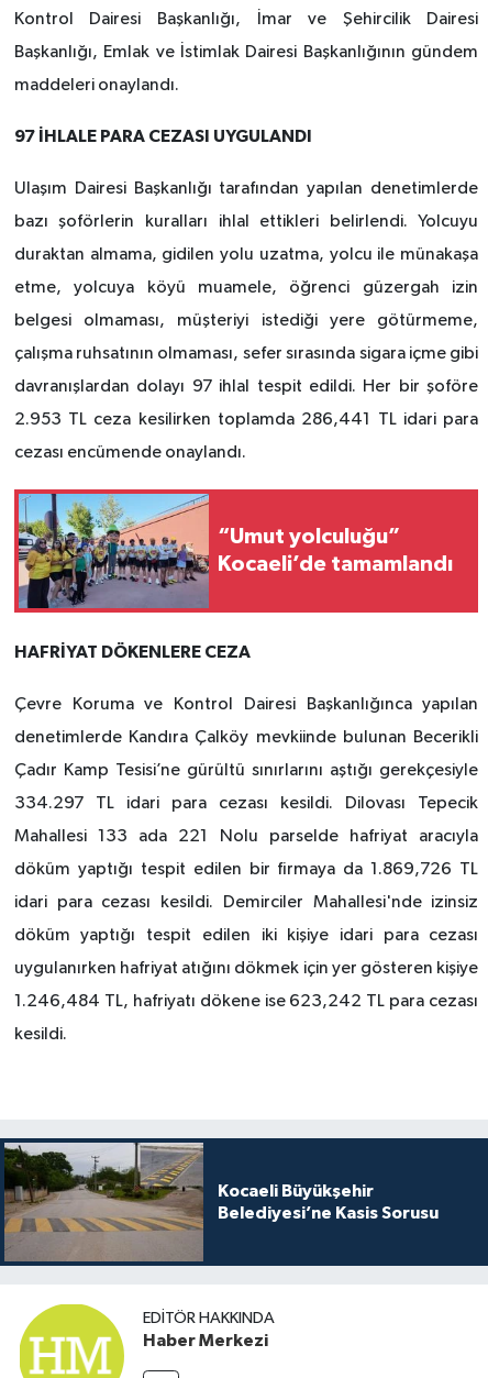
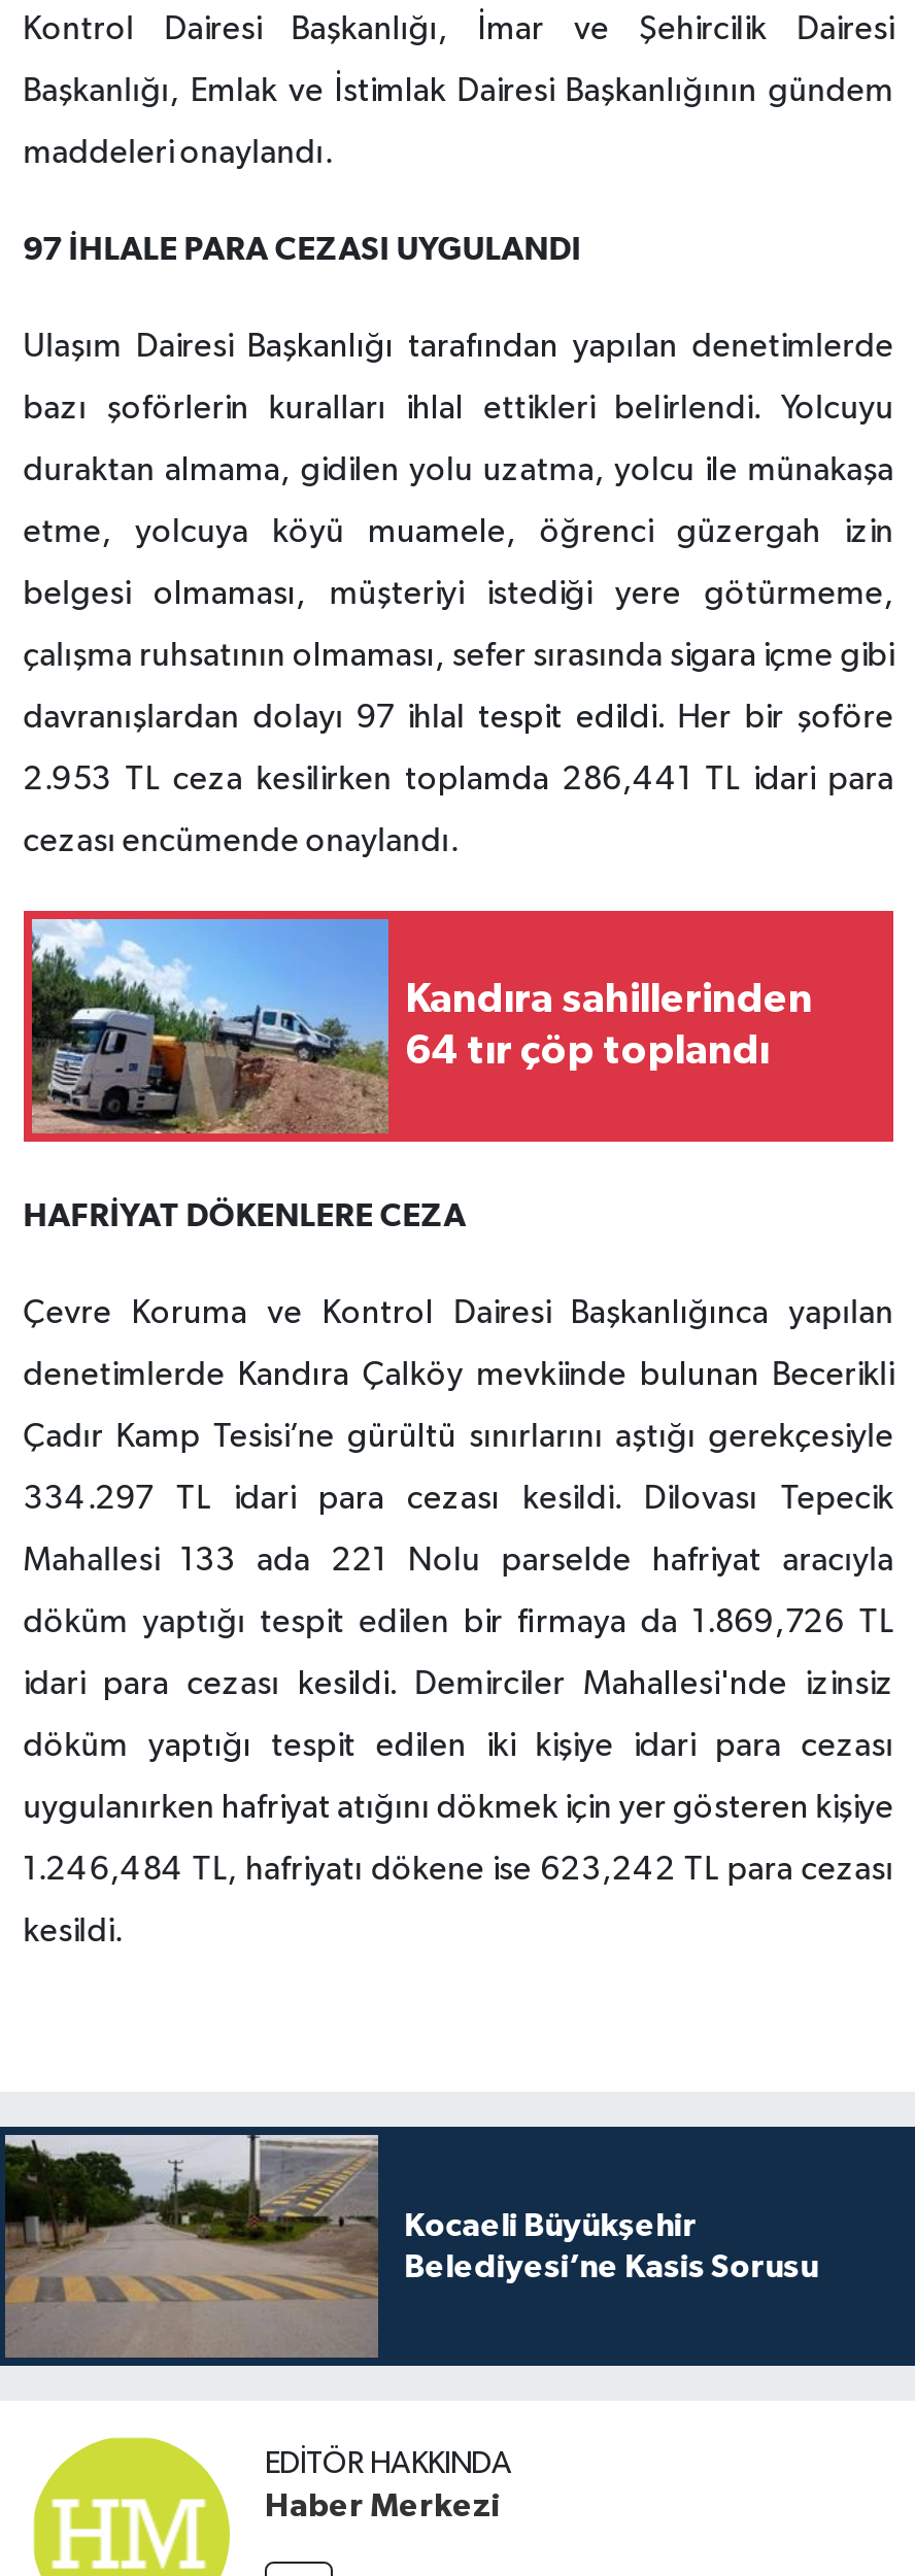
- [image]
- “Umut yolculuğu”
- Kocaeli’de tamamlandı
+ [image]
+ Kandıra sahillerinden
+ 64 tır çöp toplandı
